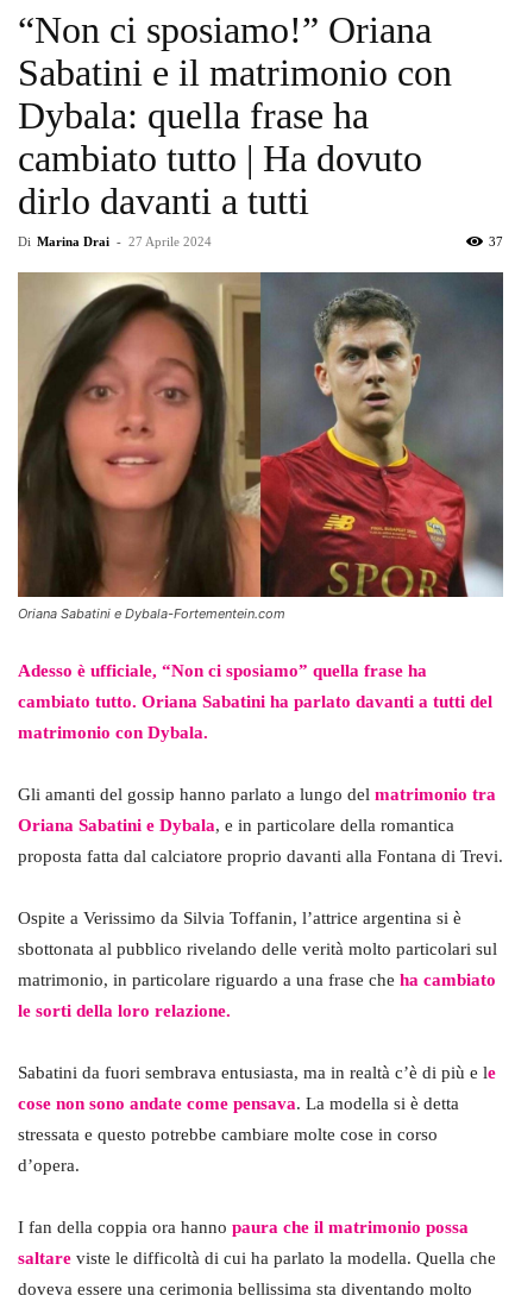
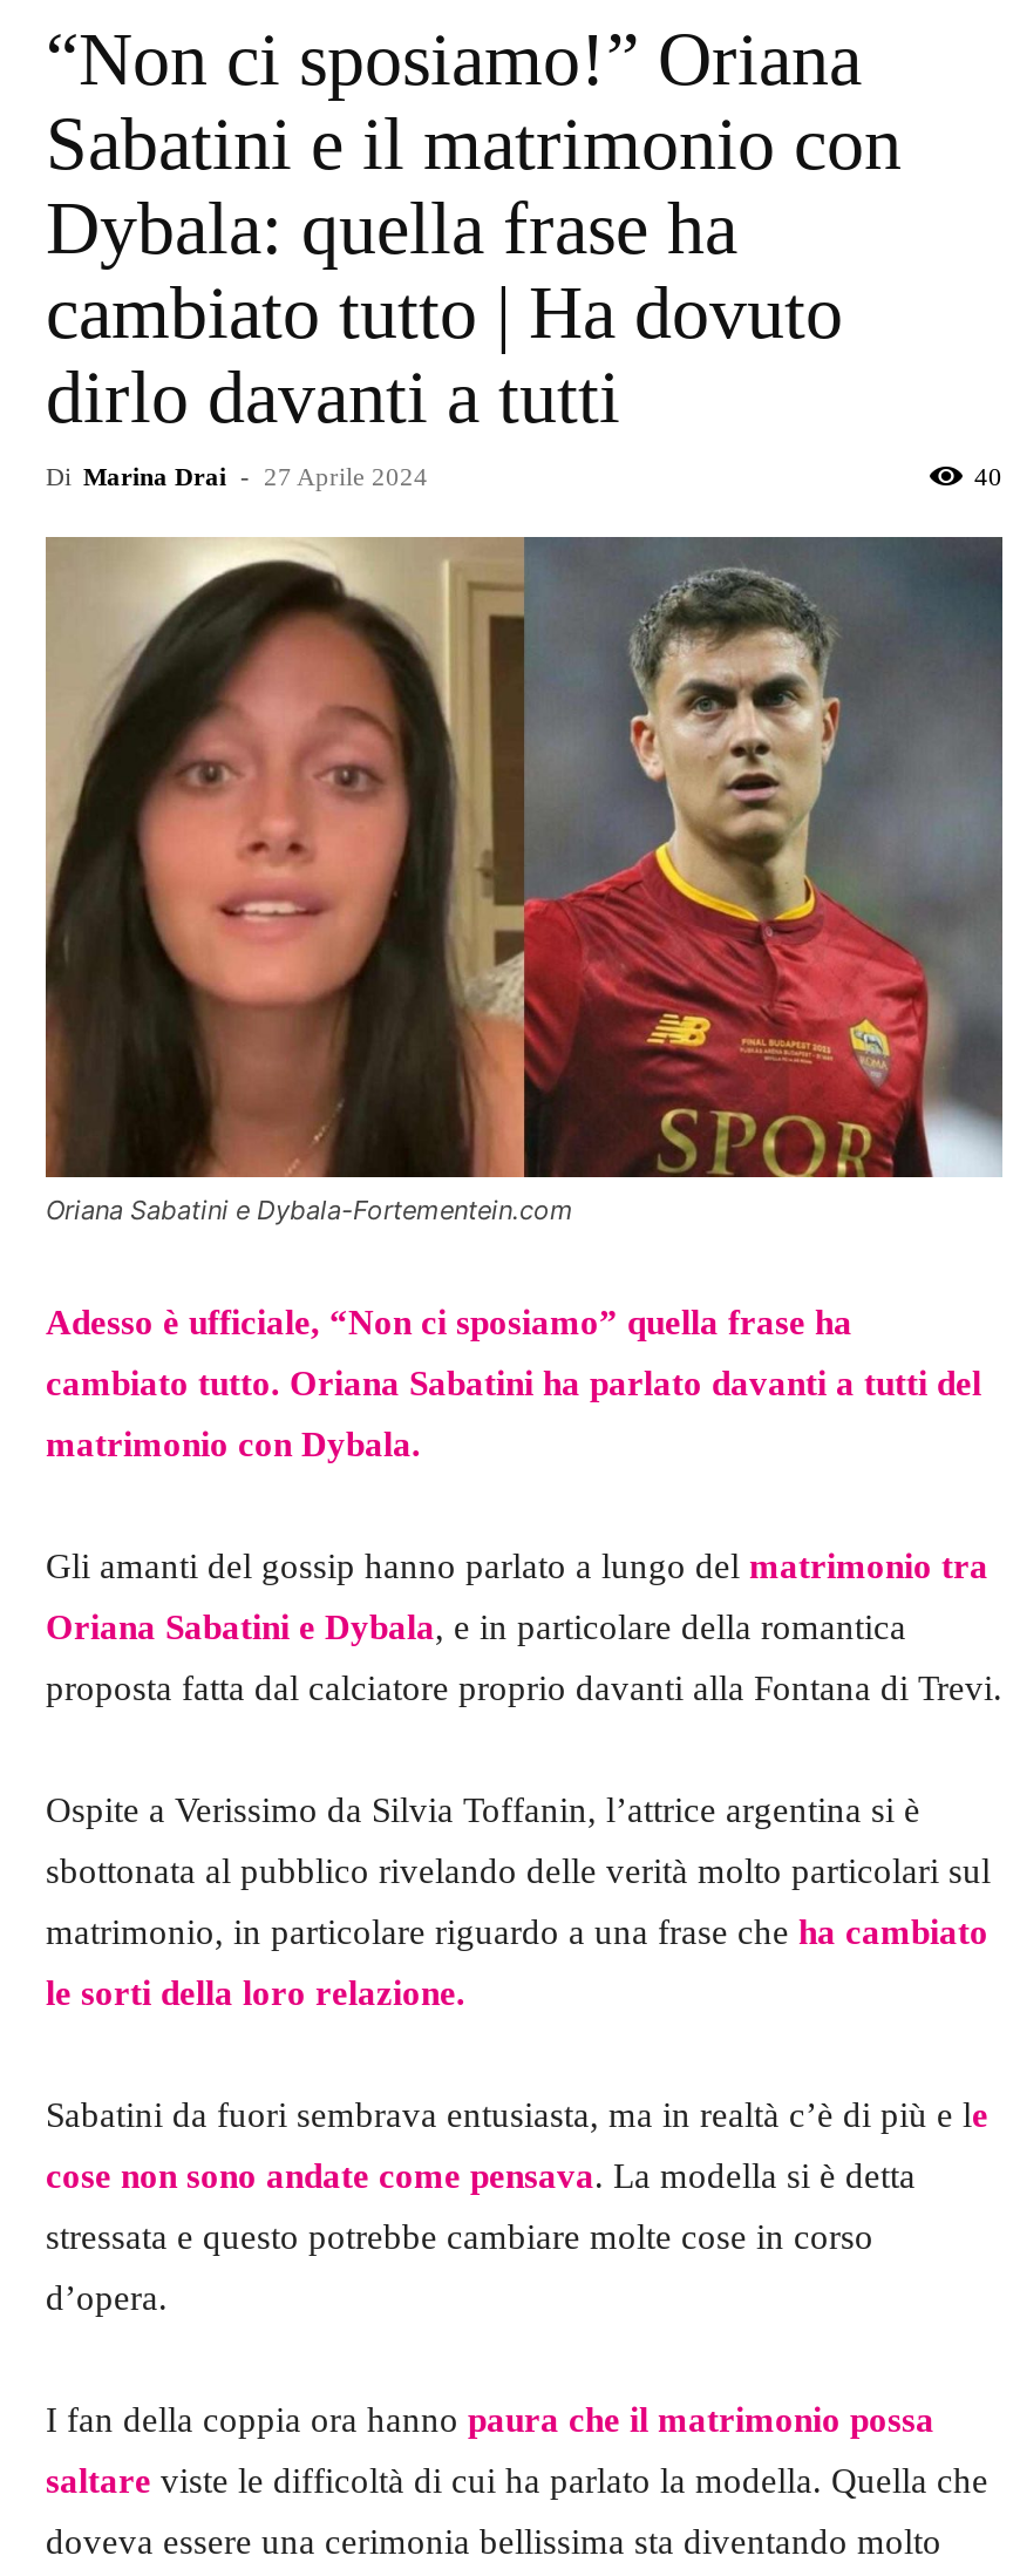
- 37
+ 40
